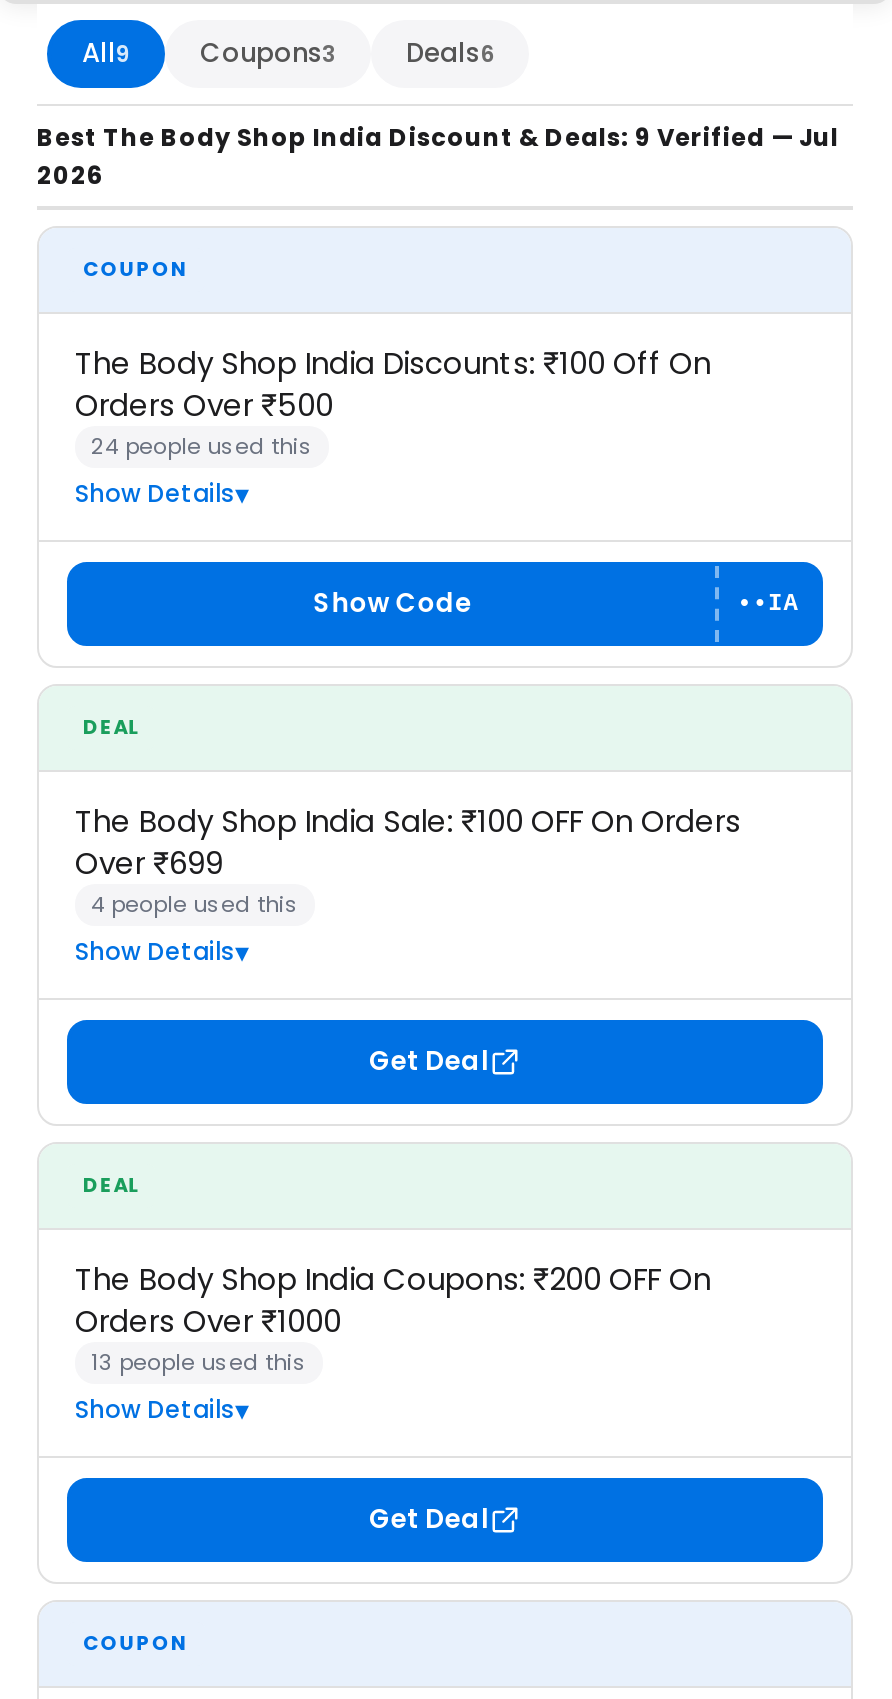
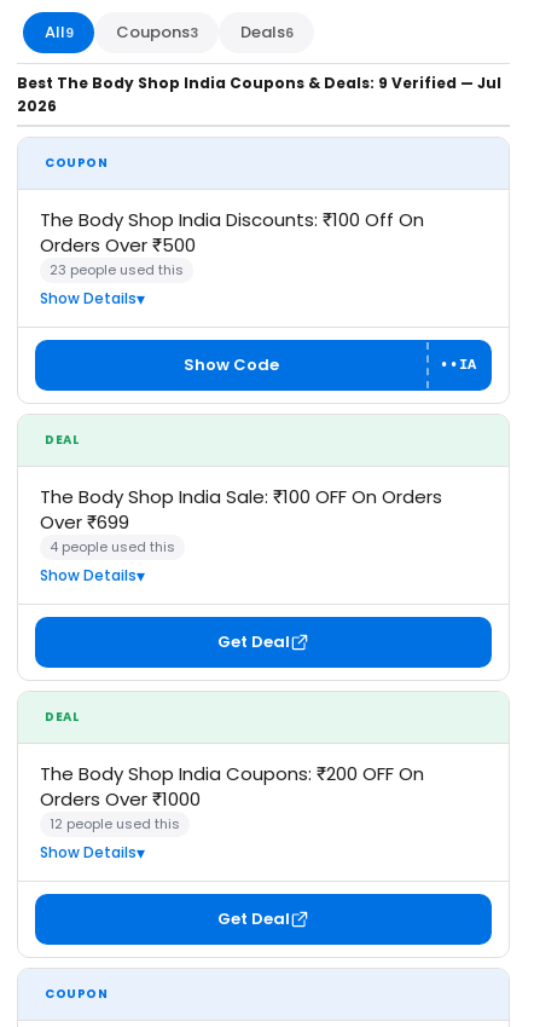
- Best The Body Shop India Discount & Deals: 9 Verified — Jul
+ Best The Body Shop India Coupons & Deals: 9 Verified — Jul

- 24 people used this
+ 23 people used this

- 13 people used this
+ 12 people used this
